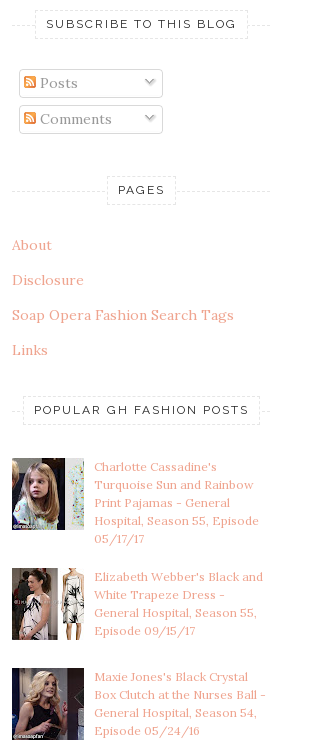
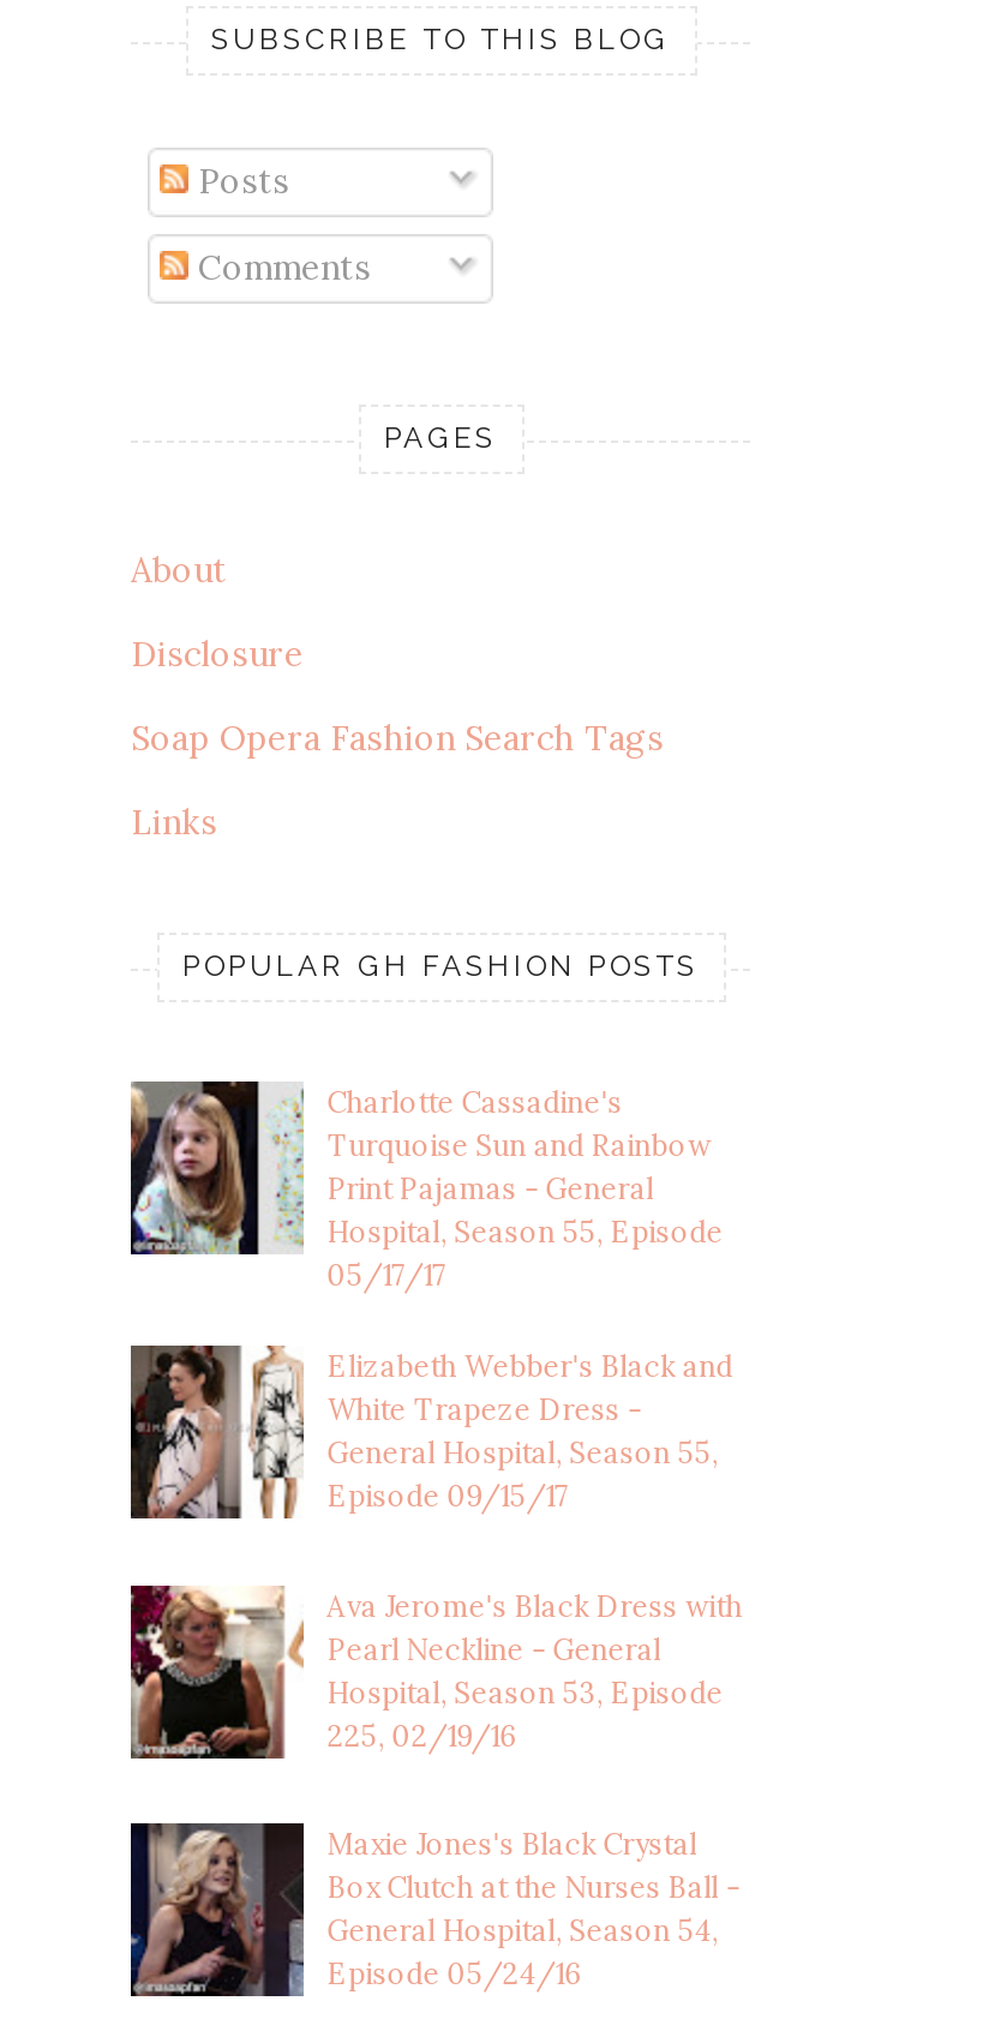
+ [image]
+ Ava Jerome's Black Dress with
+ Pearl Neckline - General
+ Hospital, Season 53, Episode
+ 225, 02/19/16
